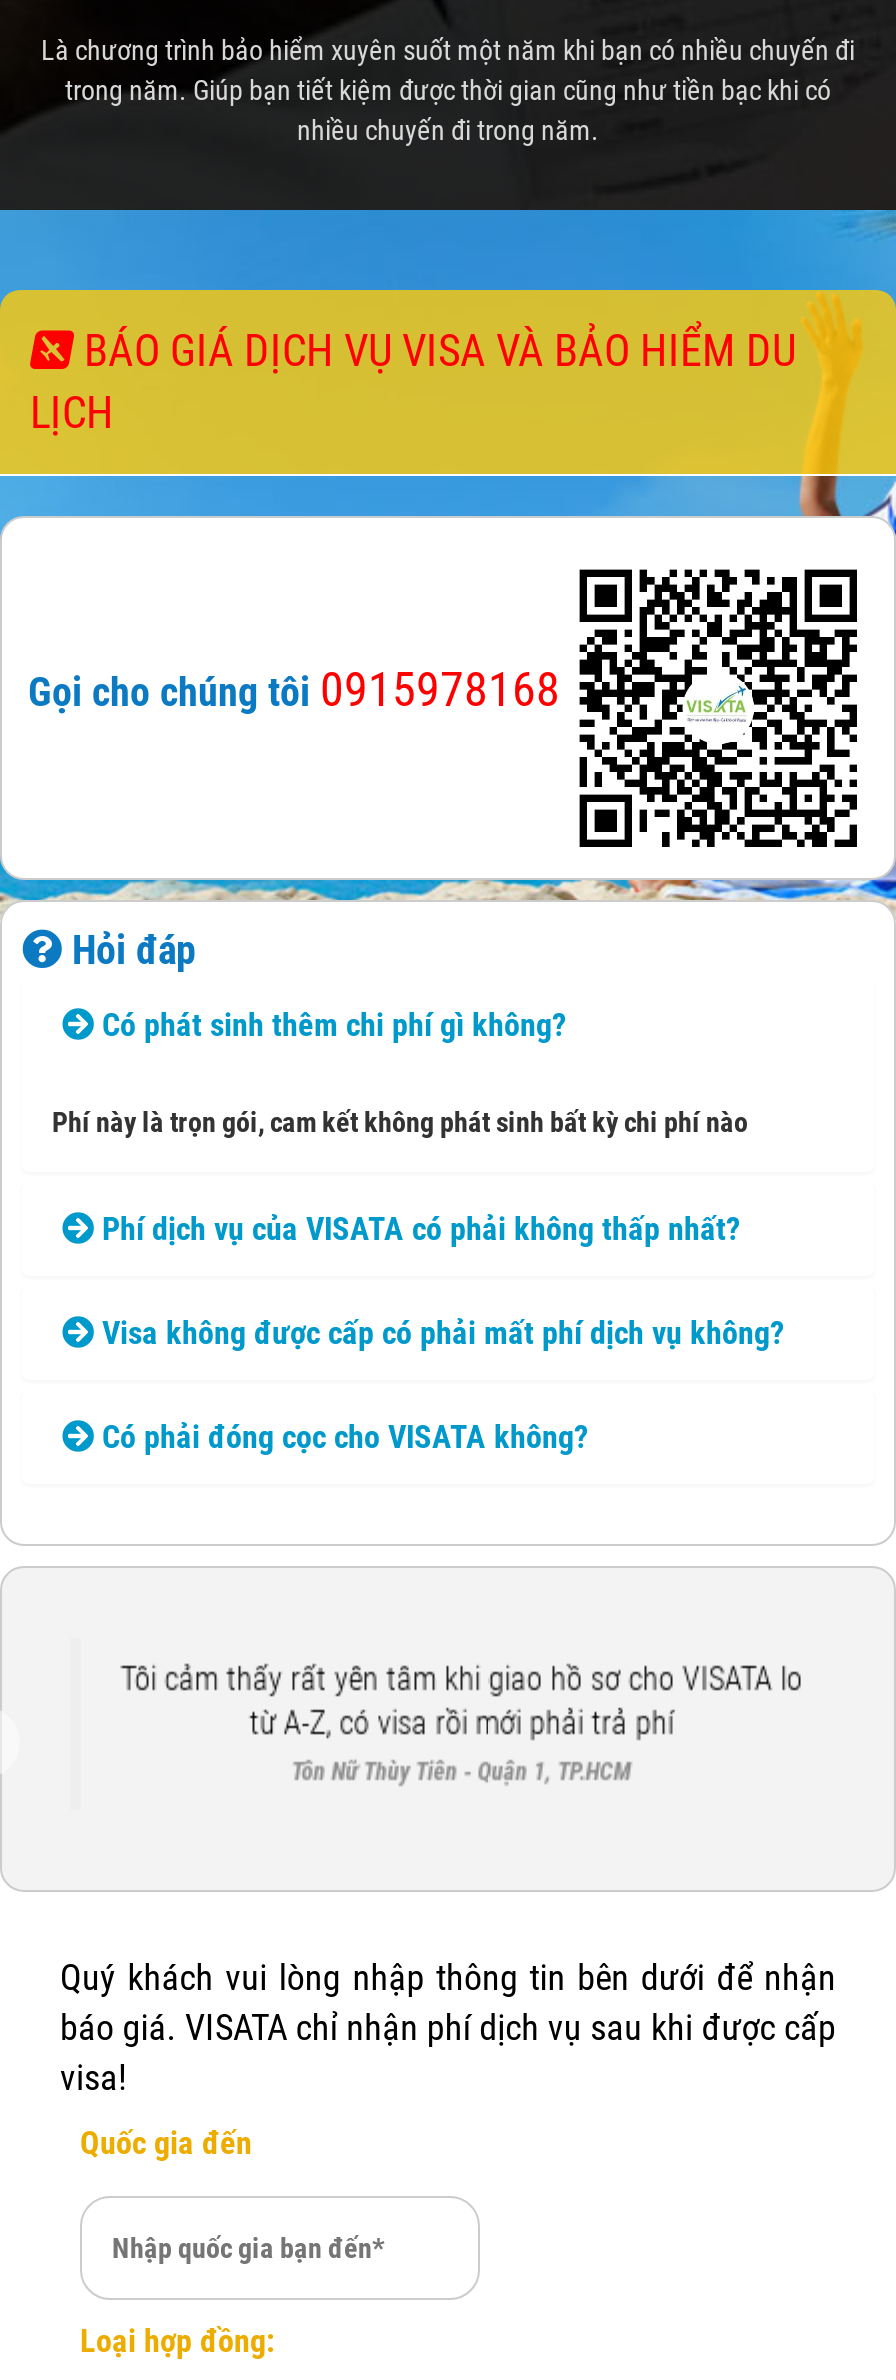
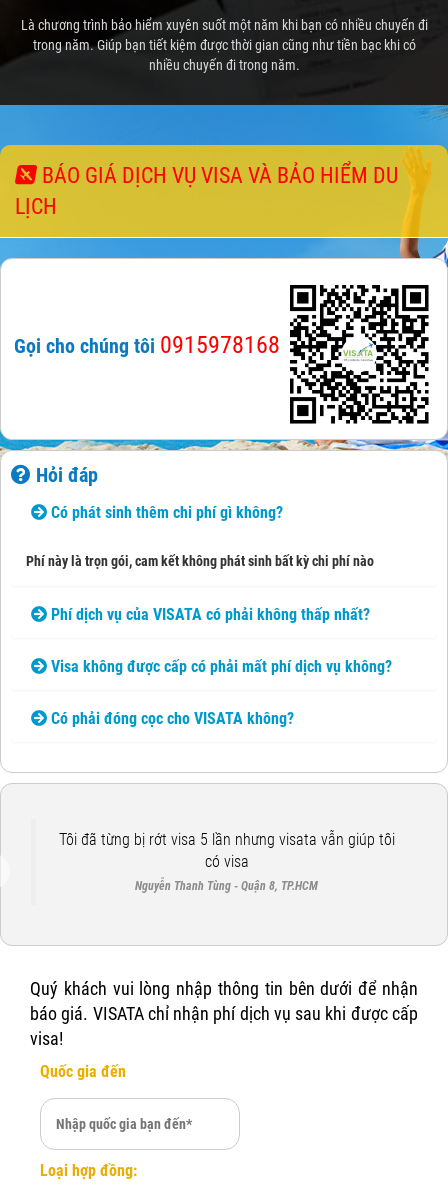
- Tôi cảm thấy rất yên tâm khi giao hồ sơ cho VISATA lo
- từ A-Z, có visa rồi mới phải trả phí
- Tôn Nữ Thùy Tiên - Quận 1, TP.HCM
+ Tôi đã từng bị rớt visa 5 lần nhưng visata vẫn giúp tôi
+ có visa
+ Nguyễn Thanh Tùng - Quận 8, TP.HCM
